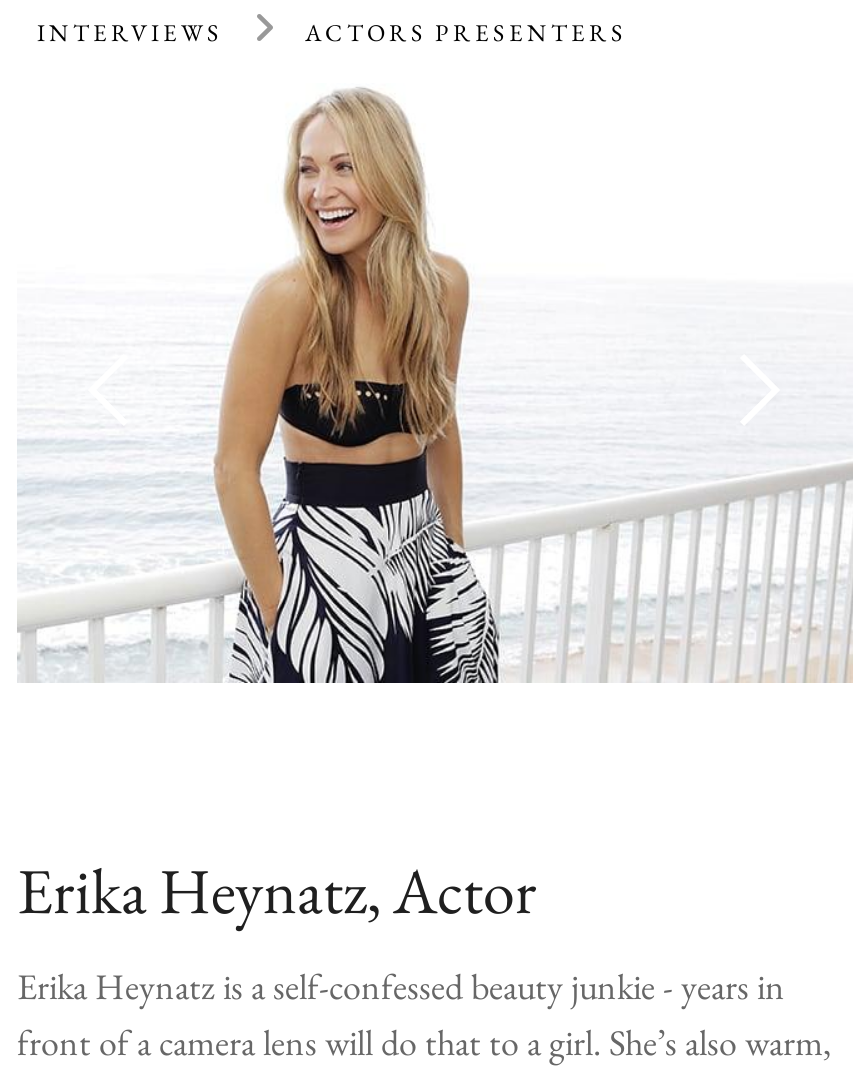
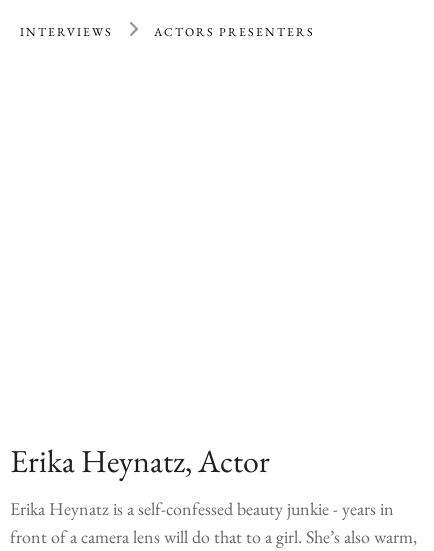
- [image]
